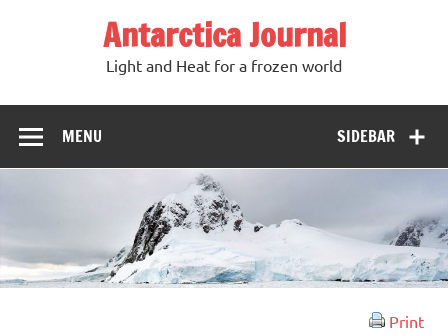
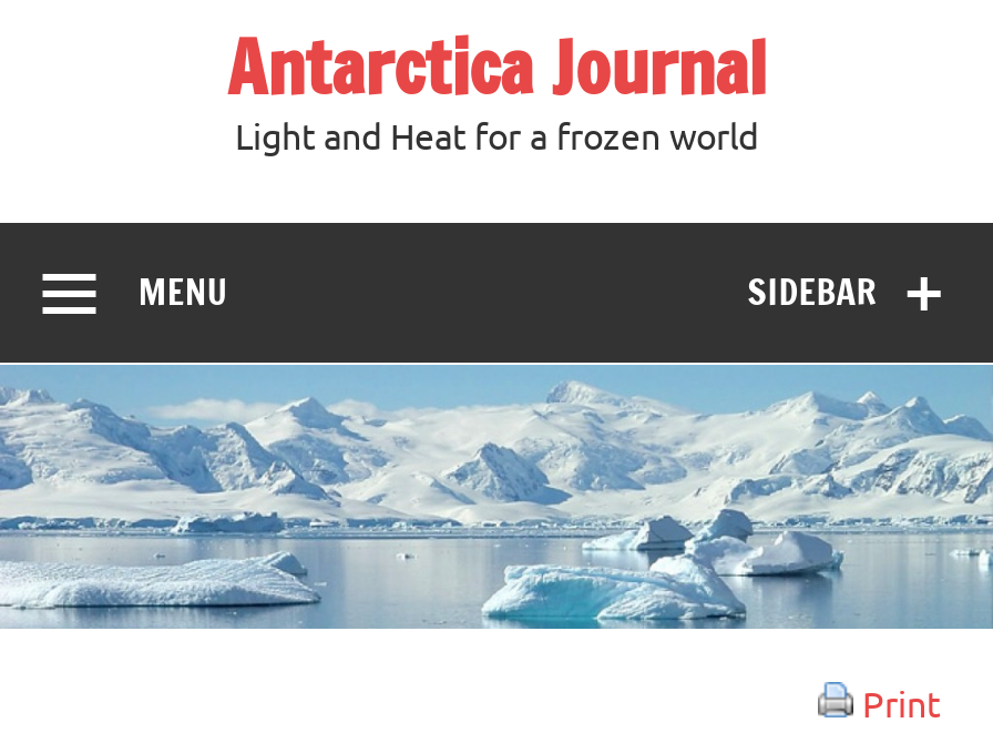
- [image]
+ [image]
